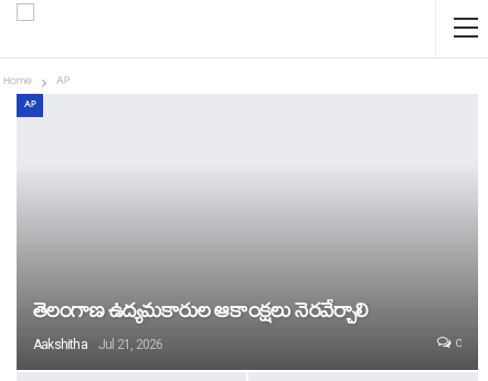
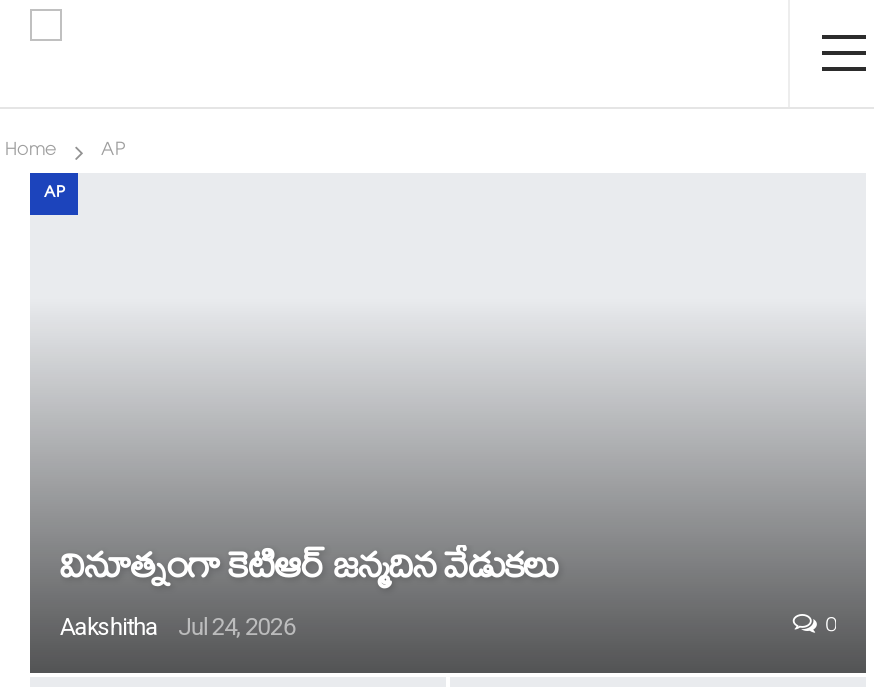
- తెలంగాణ ఉద్యమకారుల ఆకాంక్షలు నెరవేర్చాలి
+ వినూత్నంగా కెటిఆర్ జన్మదిన వేడుకలు

- Aakshitha Jul 21, 2026
+ Aakshitha Jul 24, 2026
